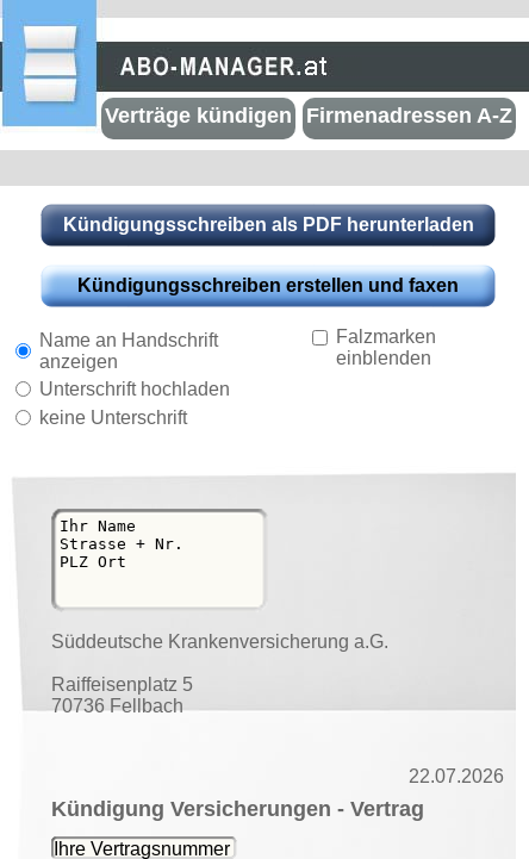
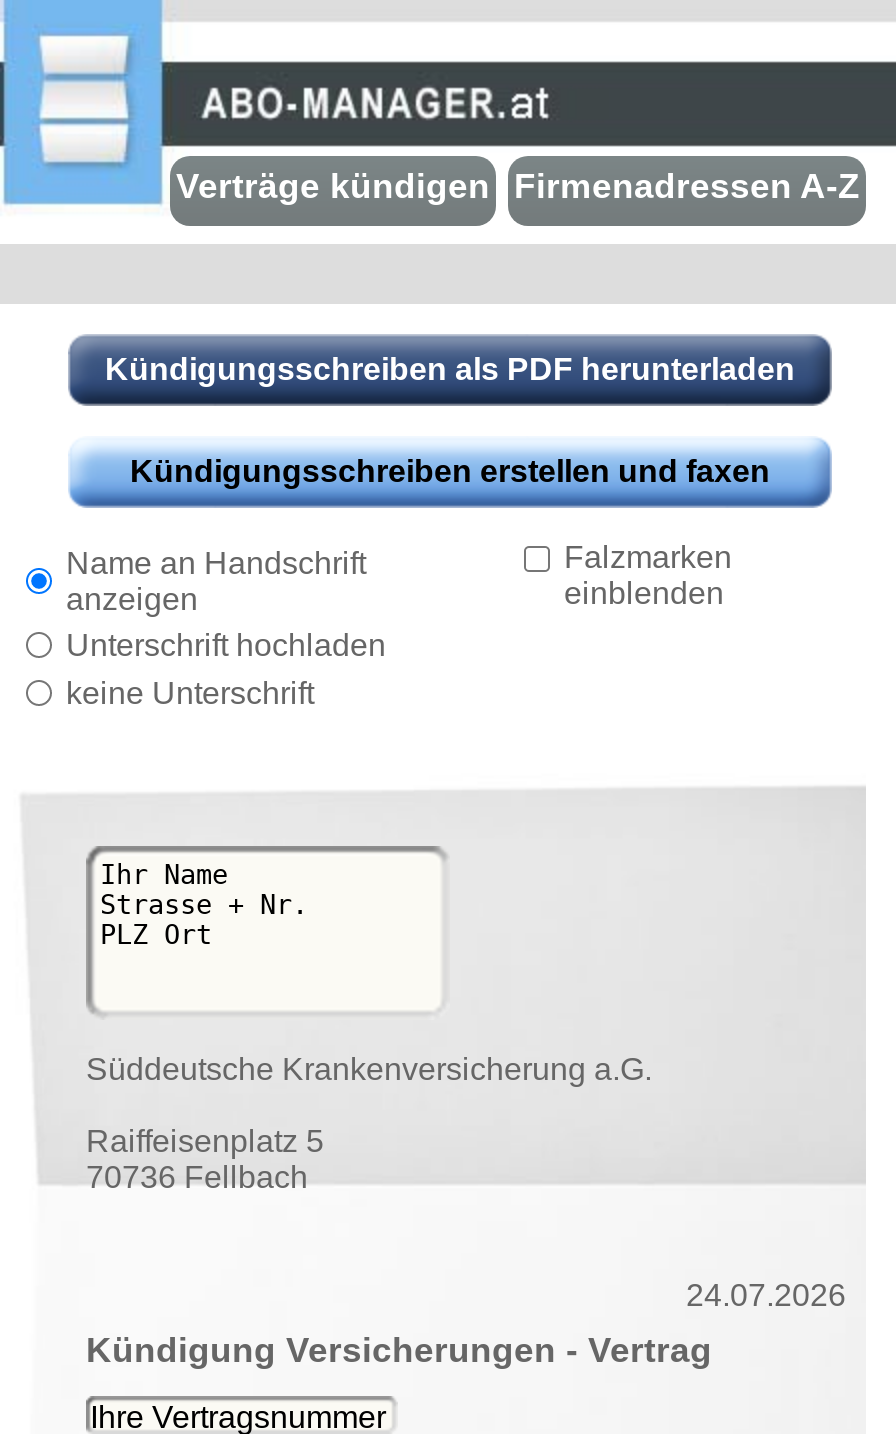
- 22.07.2026
+ 24.07.2026
